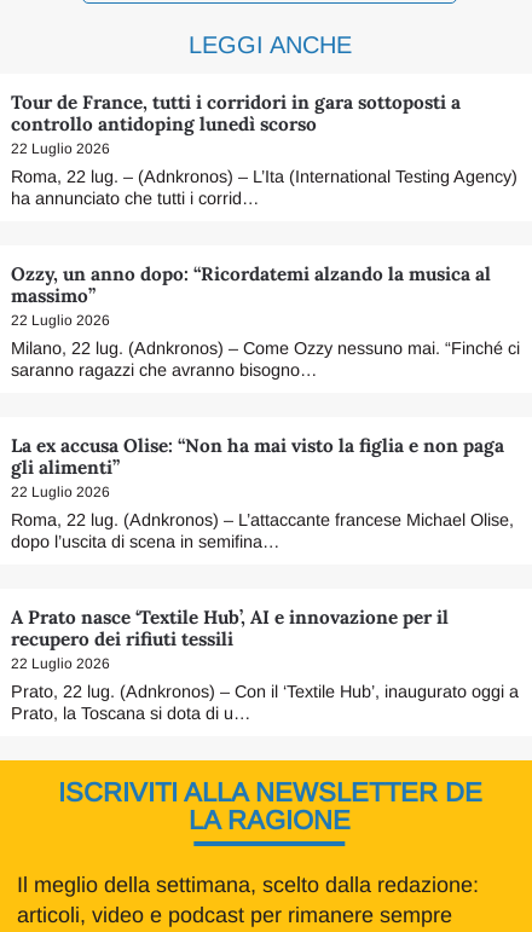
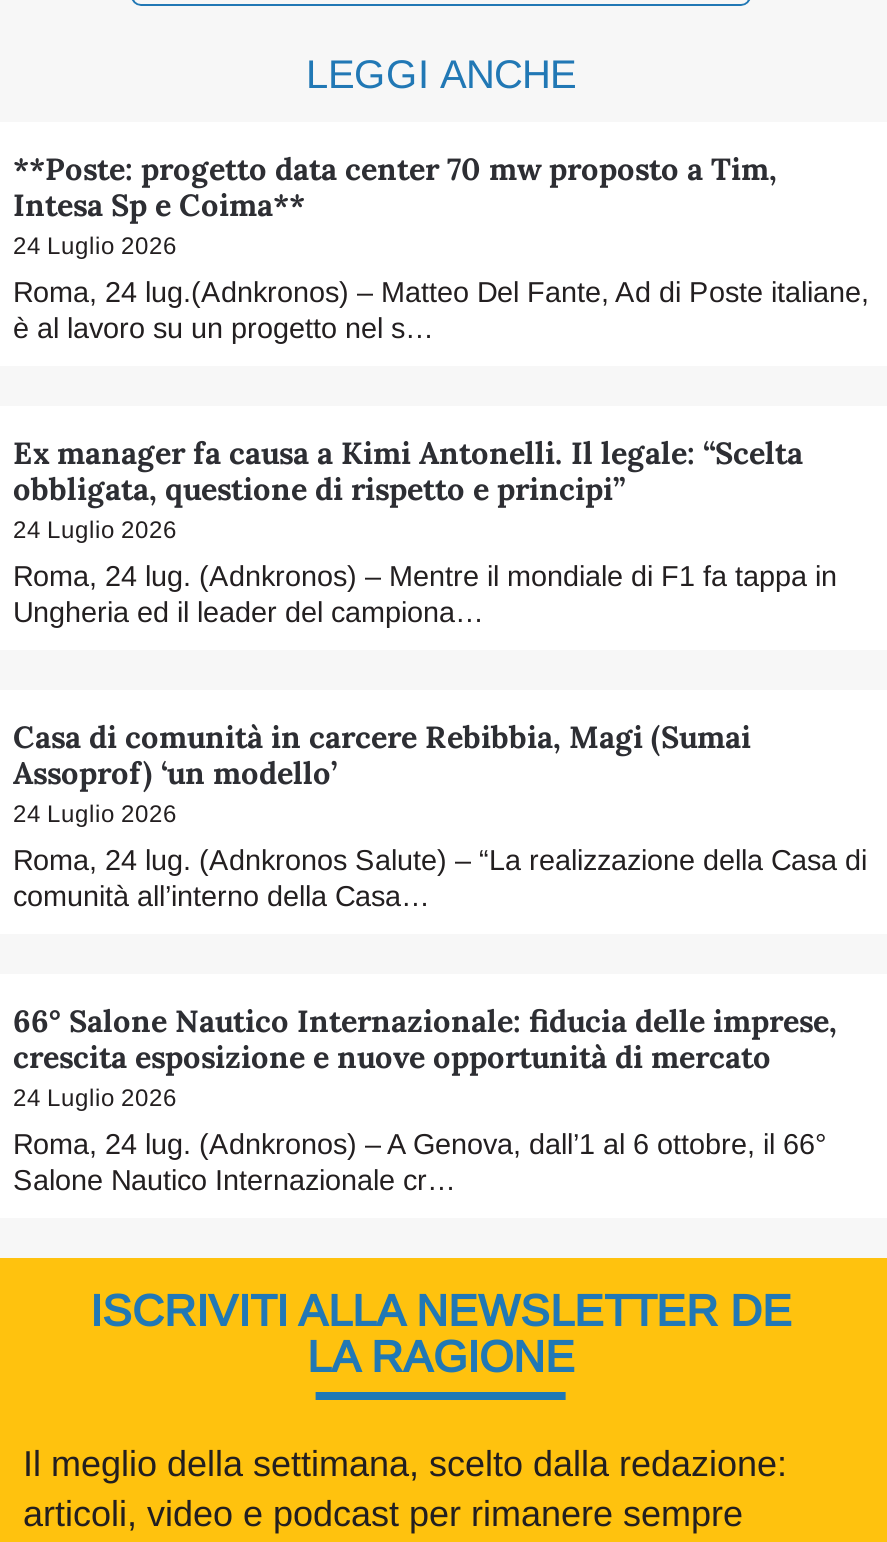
- Tour de France, tutti i corridori in gara sottoposti a
- controllo antidoping lunedì scorso
- 22 Luglio 2026
+ **Poste: progetto data center 70 mw proposto a Tim,
+ Intesa Sp e Coima**
+ 24 Luglio 2026

- Roma, 22 lug. – (Adnkronos) – L’Ita (International Testing Agency)
- ha annunciato che tutti i corrid…
+ Roma, 24 lug.(Adnkronos) – Matteo Del Fante, Ad di Poste italiane,
+ è al lavoro su un progetto nel s…

- Ozzy, un anno dopo: “Ricordatemi alzando la musica al
- massimo”
- 22 Luglio 2026
+ Ex manager fa causa a Kimi Antonelli. Il legale: “Scelta
+ obbligata, questione di rispetto e principi”
+ 24 Luglio 2026

- Milano, 22 lug. (Adnkronos) – Come Ozzy nessuno mai. “Finché ci
- saranno ragazzi che avranno bisogno…
+ Roma, 24 lug. (Adnkronos) – Mentre il mondiale di F1 fa tappa in
+ Ungheria ed il leader del campiona…

- La ex accusa Olise: “Non ha mai visto la figlia e non paga
- gli alimenti”
- 22 Luglio 2026
+ Casa di comunità in carcere Rebibbia, Magi (Sumai
+ Assoprof) ‘un modello’
+ 24 Luglio 2026

- Roma, 22 lug. (Adnkronos) – L’attaccante francese Michael Olise,
- dopo l’uscita di scena in semifina…
+ Roma, 24 lug. (Adnkronos Salute) – “La realizzazione della Casa di
+ comunità all’interno della Casa…

- A Prato nasce ‘Textile Hub’, AI e innovazione per il
- recupero dei rifiuti tessili
- 22 Luglio 2026
+ 66° Salone Nautico Internazionale: fiducia delle imprese,
+ crescita esposizione e nuove opportunità di mercato
+ 24 Luglio 2026

- Prato, 22 lug. (Adnkronos) – Con il ‘Textile Hub’, inaugurato oggi a
- Prato, la Toscana si dota di u…
+ Roma, 24 lug. (Adnkronos) – A Genova, dall’1 al 6 ottobre, il 66°
+ Salone Nautico Internazionale cr…
